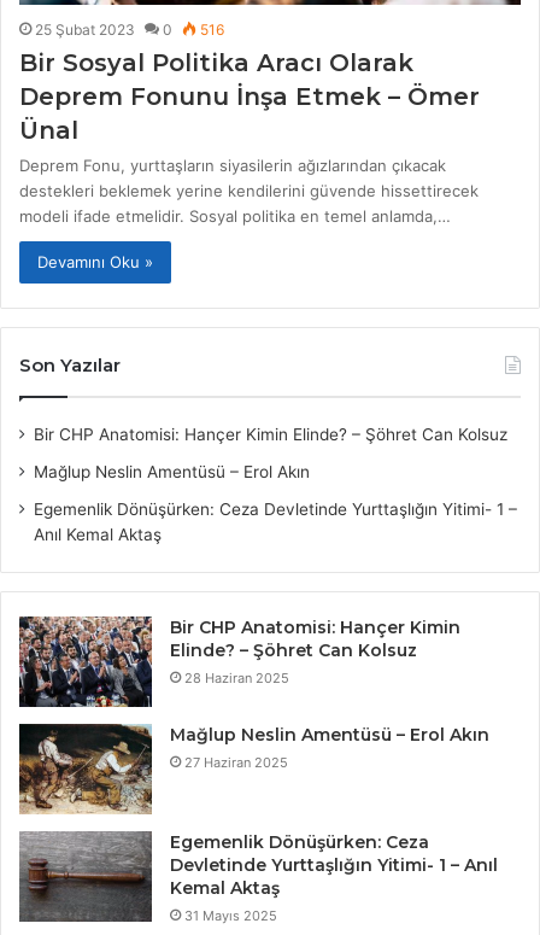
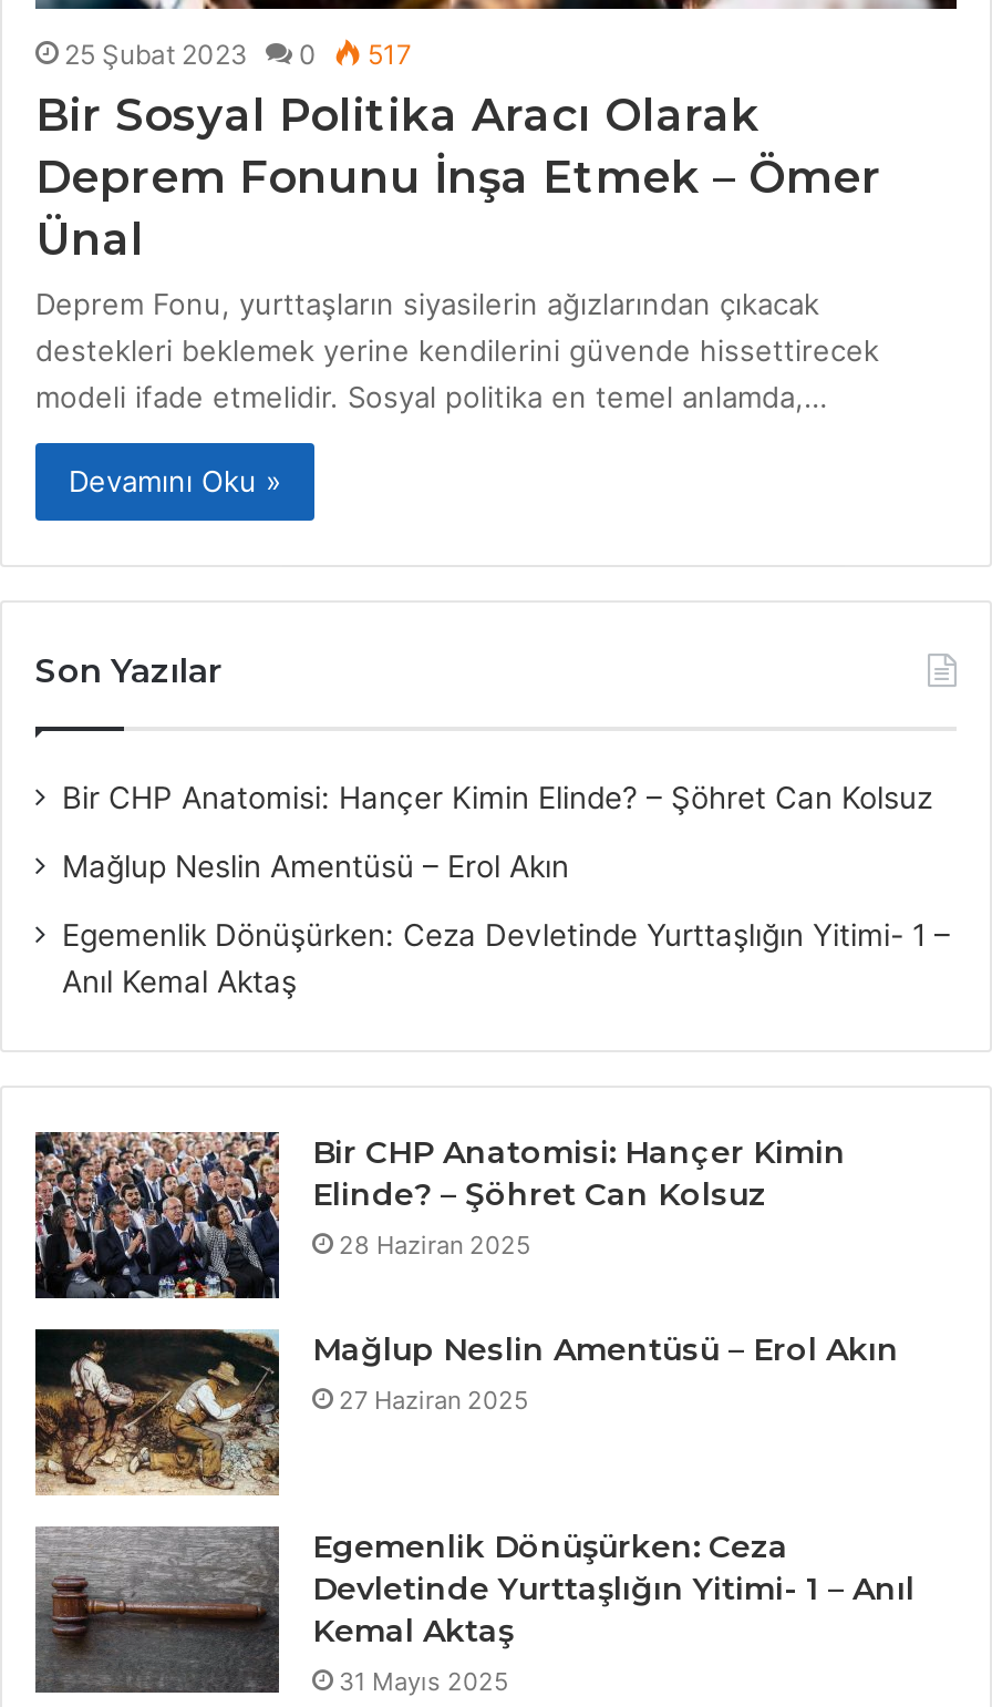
- 25 Şubat 2023 0 516
+ 25 Şubat 2023 0 517
